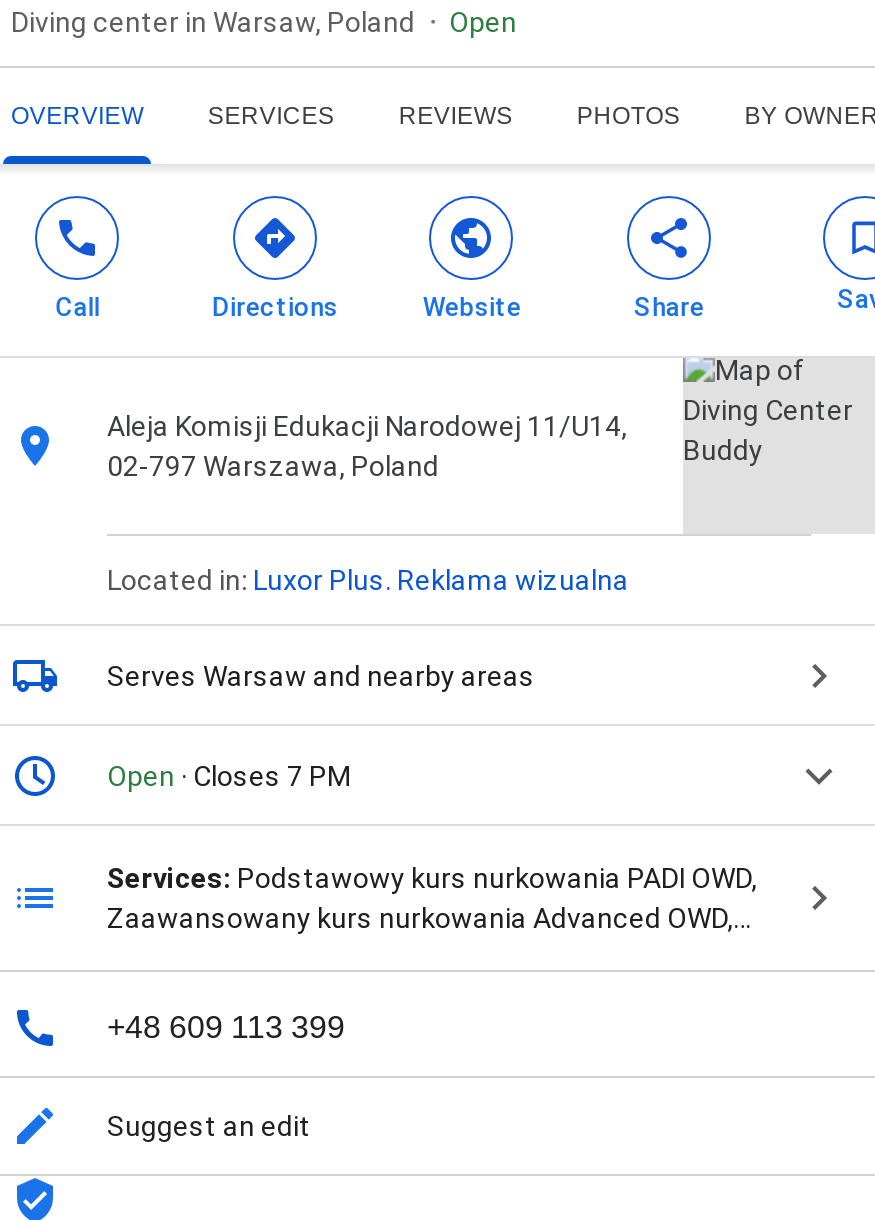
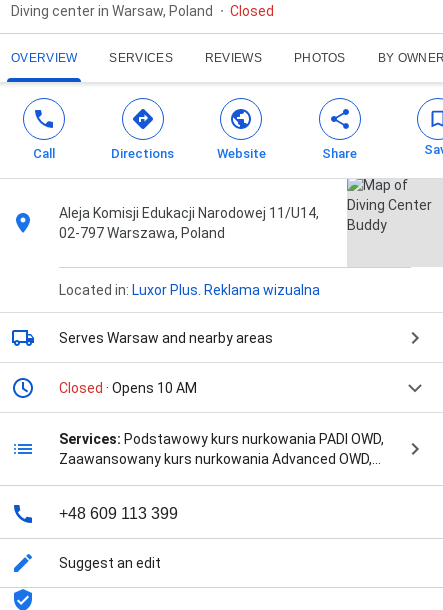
- Open
+ Closed

- Open · Closes 7 PM
+ Closed · Opens 10 AM
